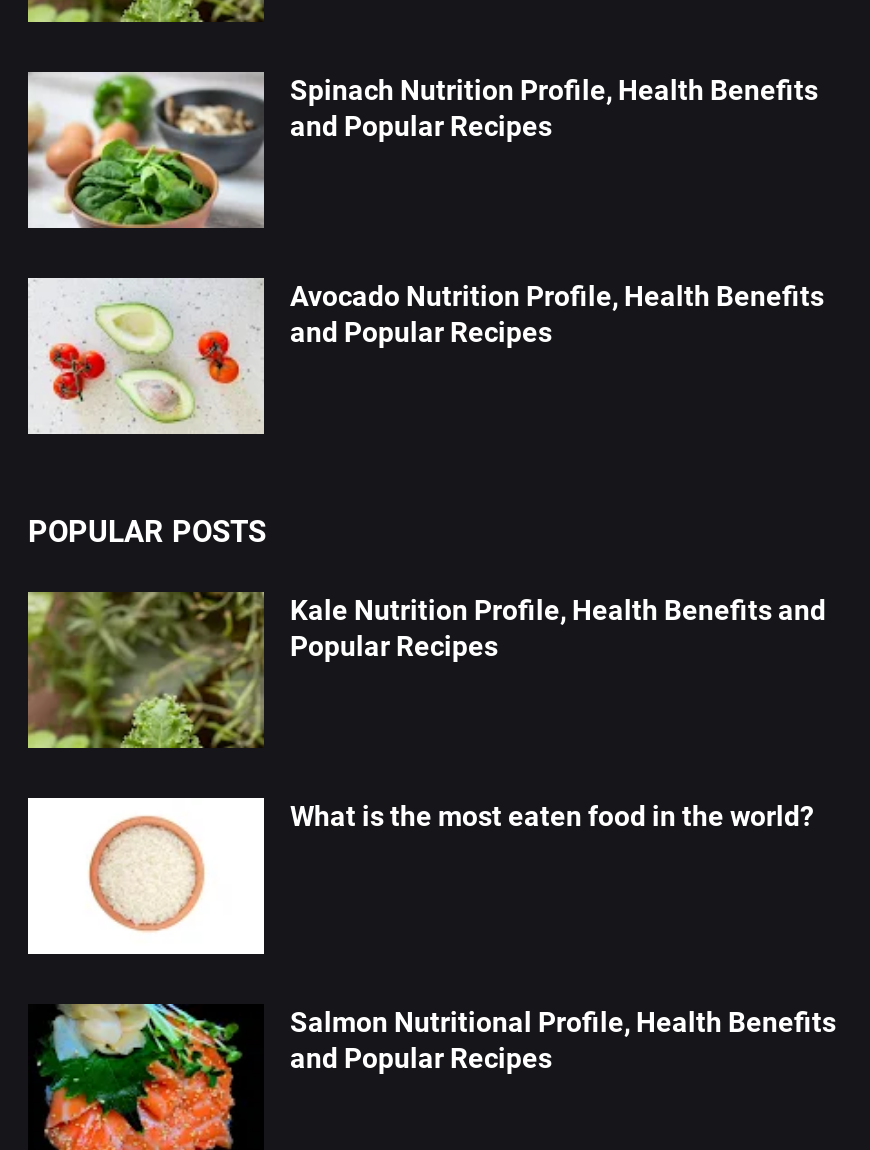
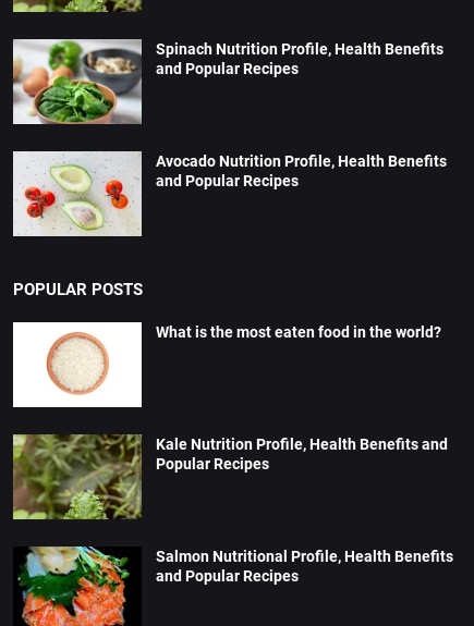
moved down: [image] | Kale Nutrition Profile, Health Benefits and | Popular Recipes

moved up: [image] | What is the most eaten food in the world?
